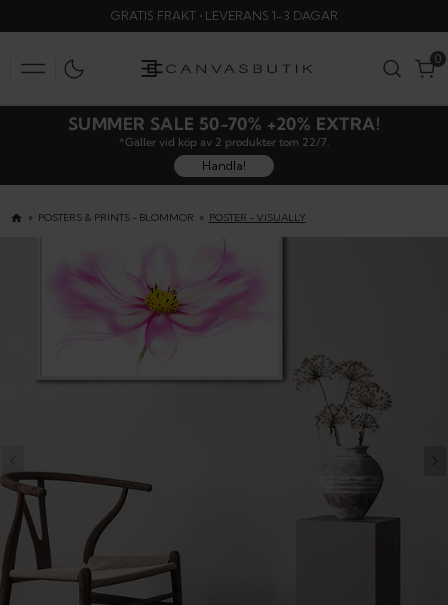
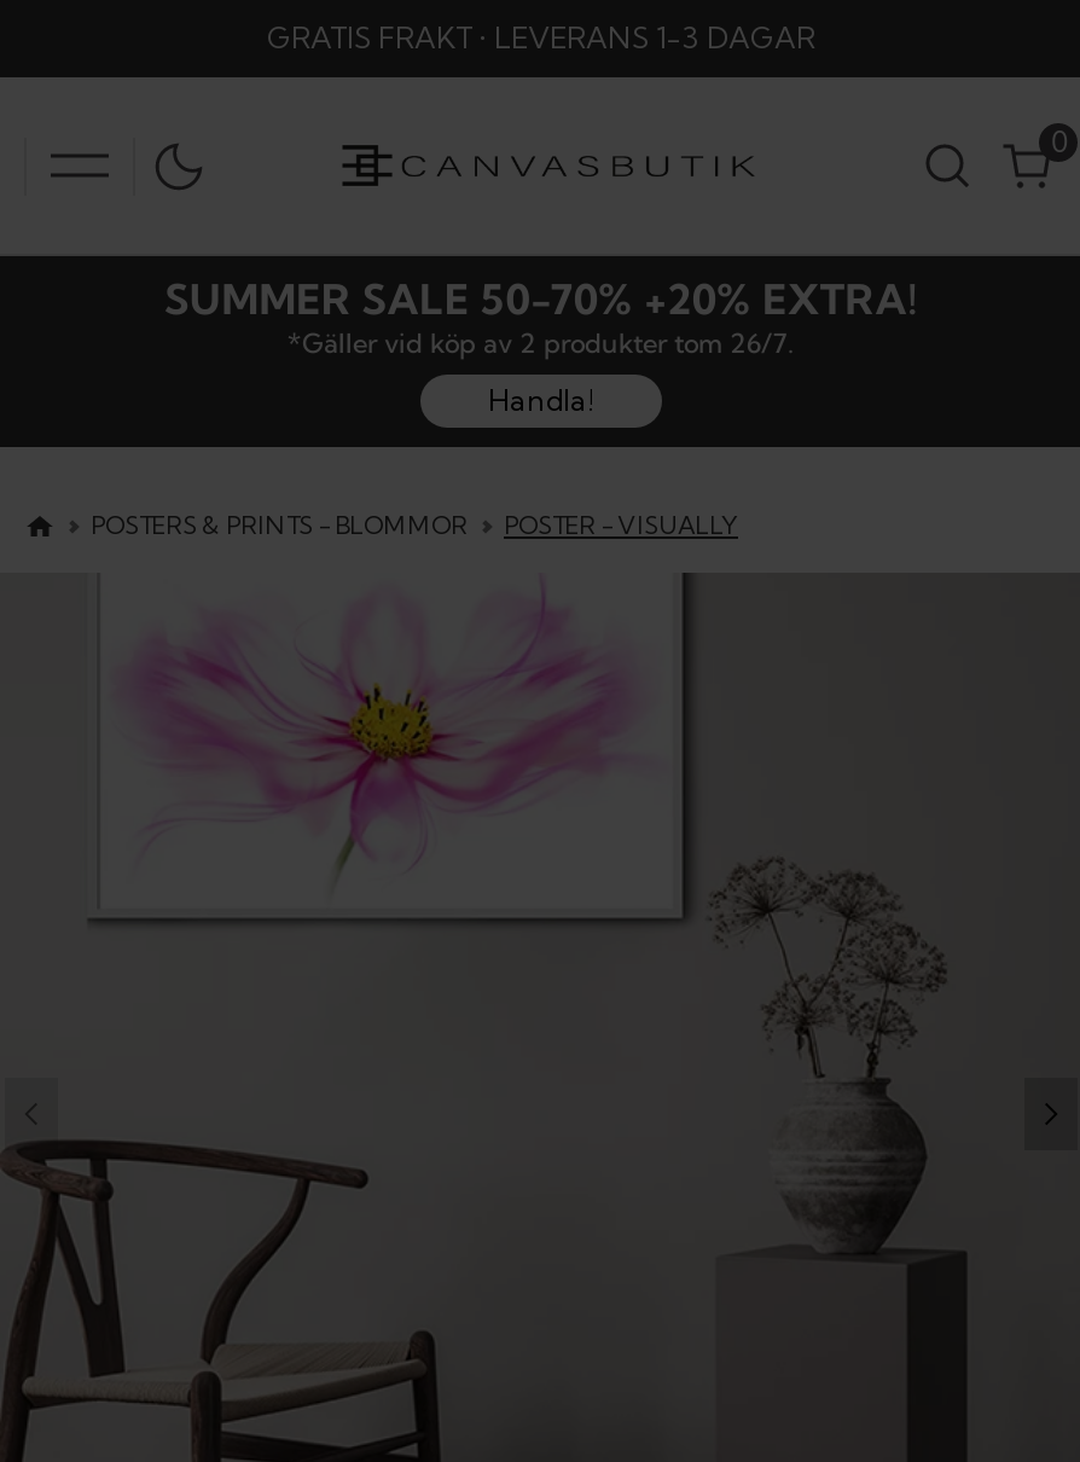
- *Gäller vid köp av 2 produkter tom 22/7.
+ *Gäller vid köp av 2 produkter tom 26/7.
